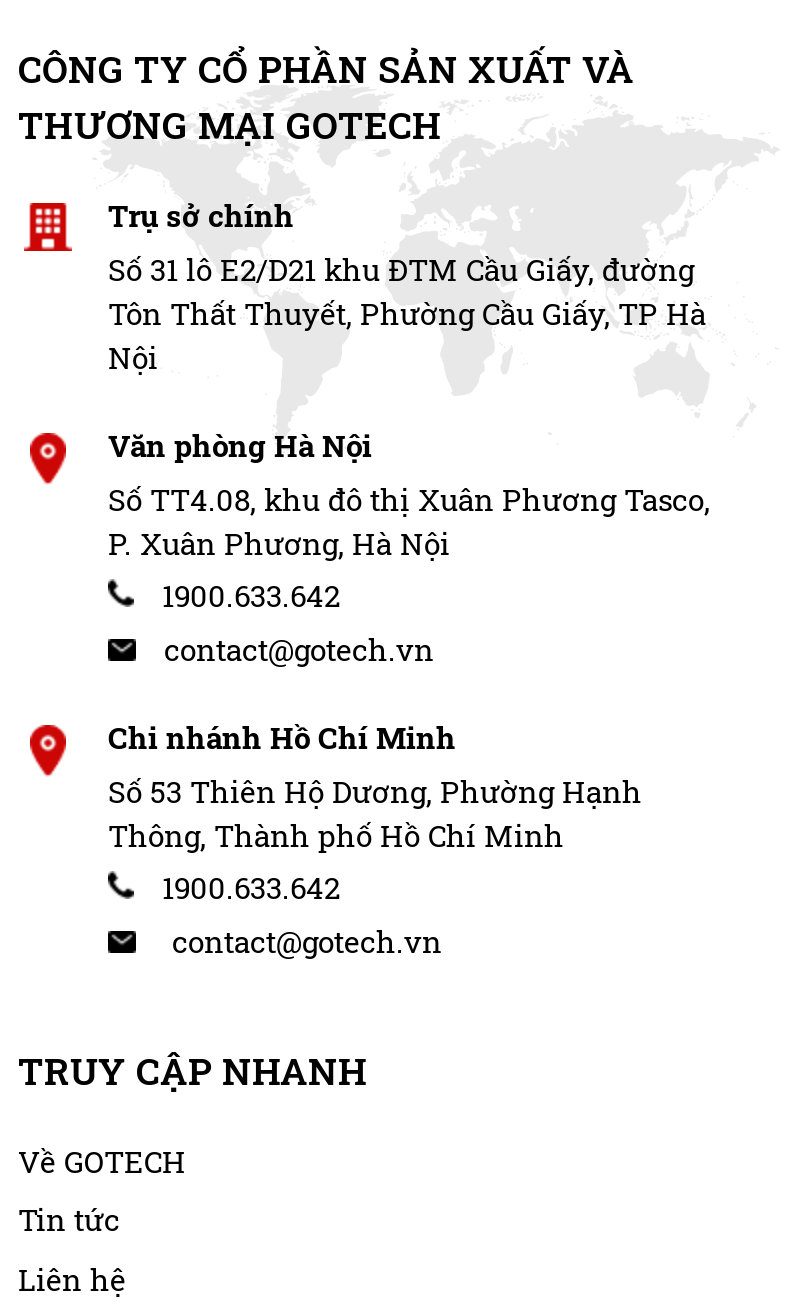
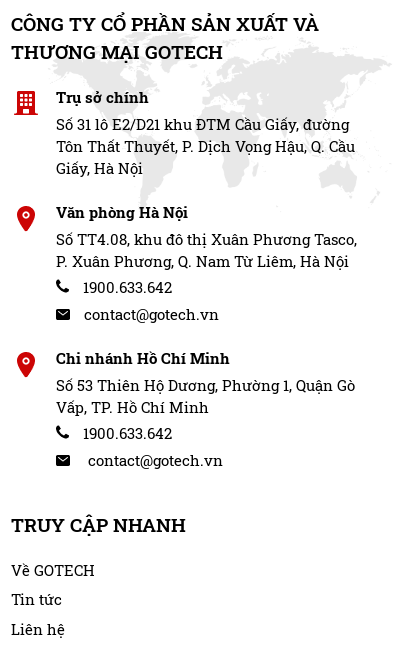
- Tôn Thất Thuyết, Phường Cầu Giấy, TP Hà
- Nội
+ Tôn Thất Thuyết, P. Dịch Vọng Hậu, Q. Cầu
+ Giấy, Hà Nội

- P. Xuân Phương, Hà Nội
+ P. Xuân Phương, Q. Nam Từ Liêm, Hà Nội

- Số 53 Thiên Hộ Dương, Phường Hạnh
- Thông, Thành phố Hồ Chí Minh
+ Số 53 Thiên Hộ Dương, Phường 1, Quận Gò
+ Vấp, TP. Hồ Chí Minh
